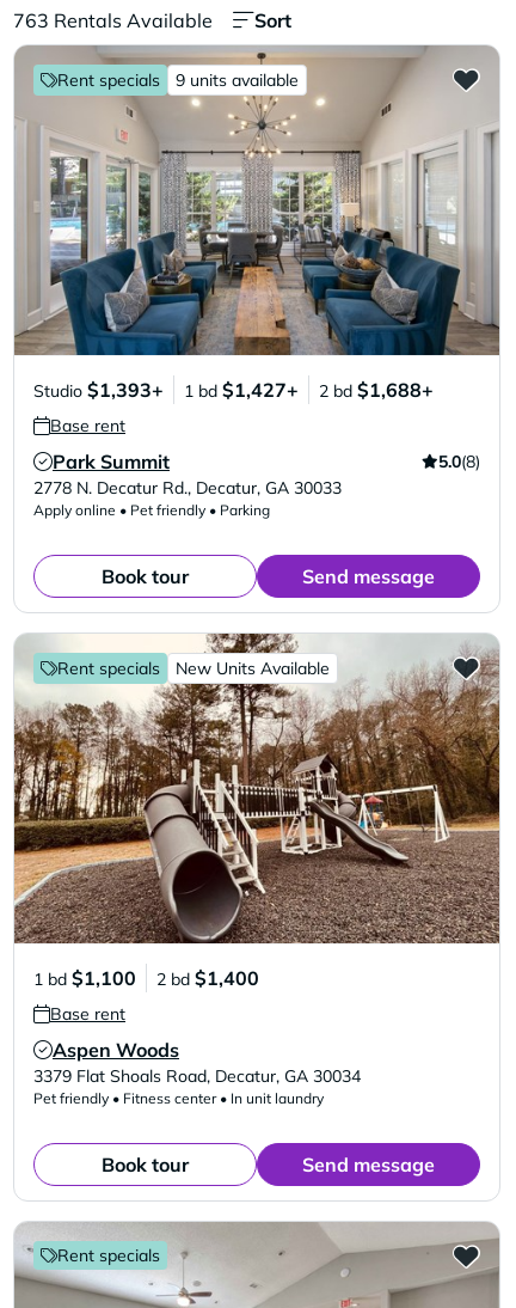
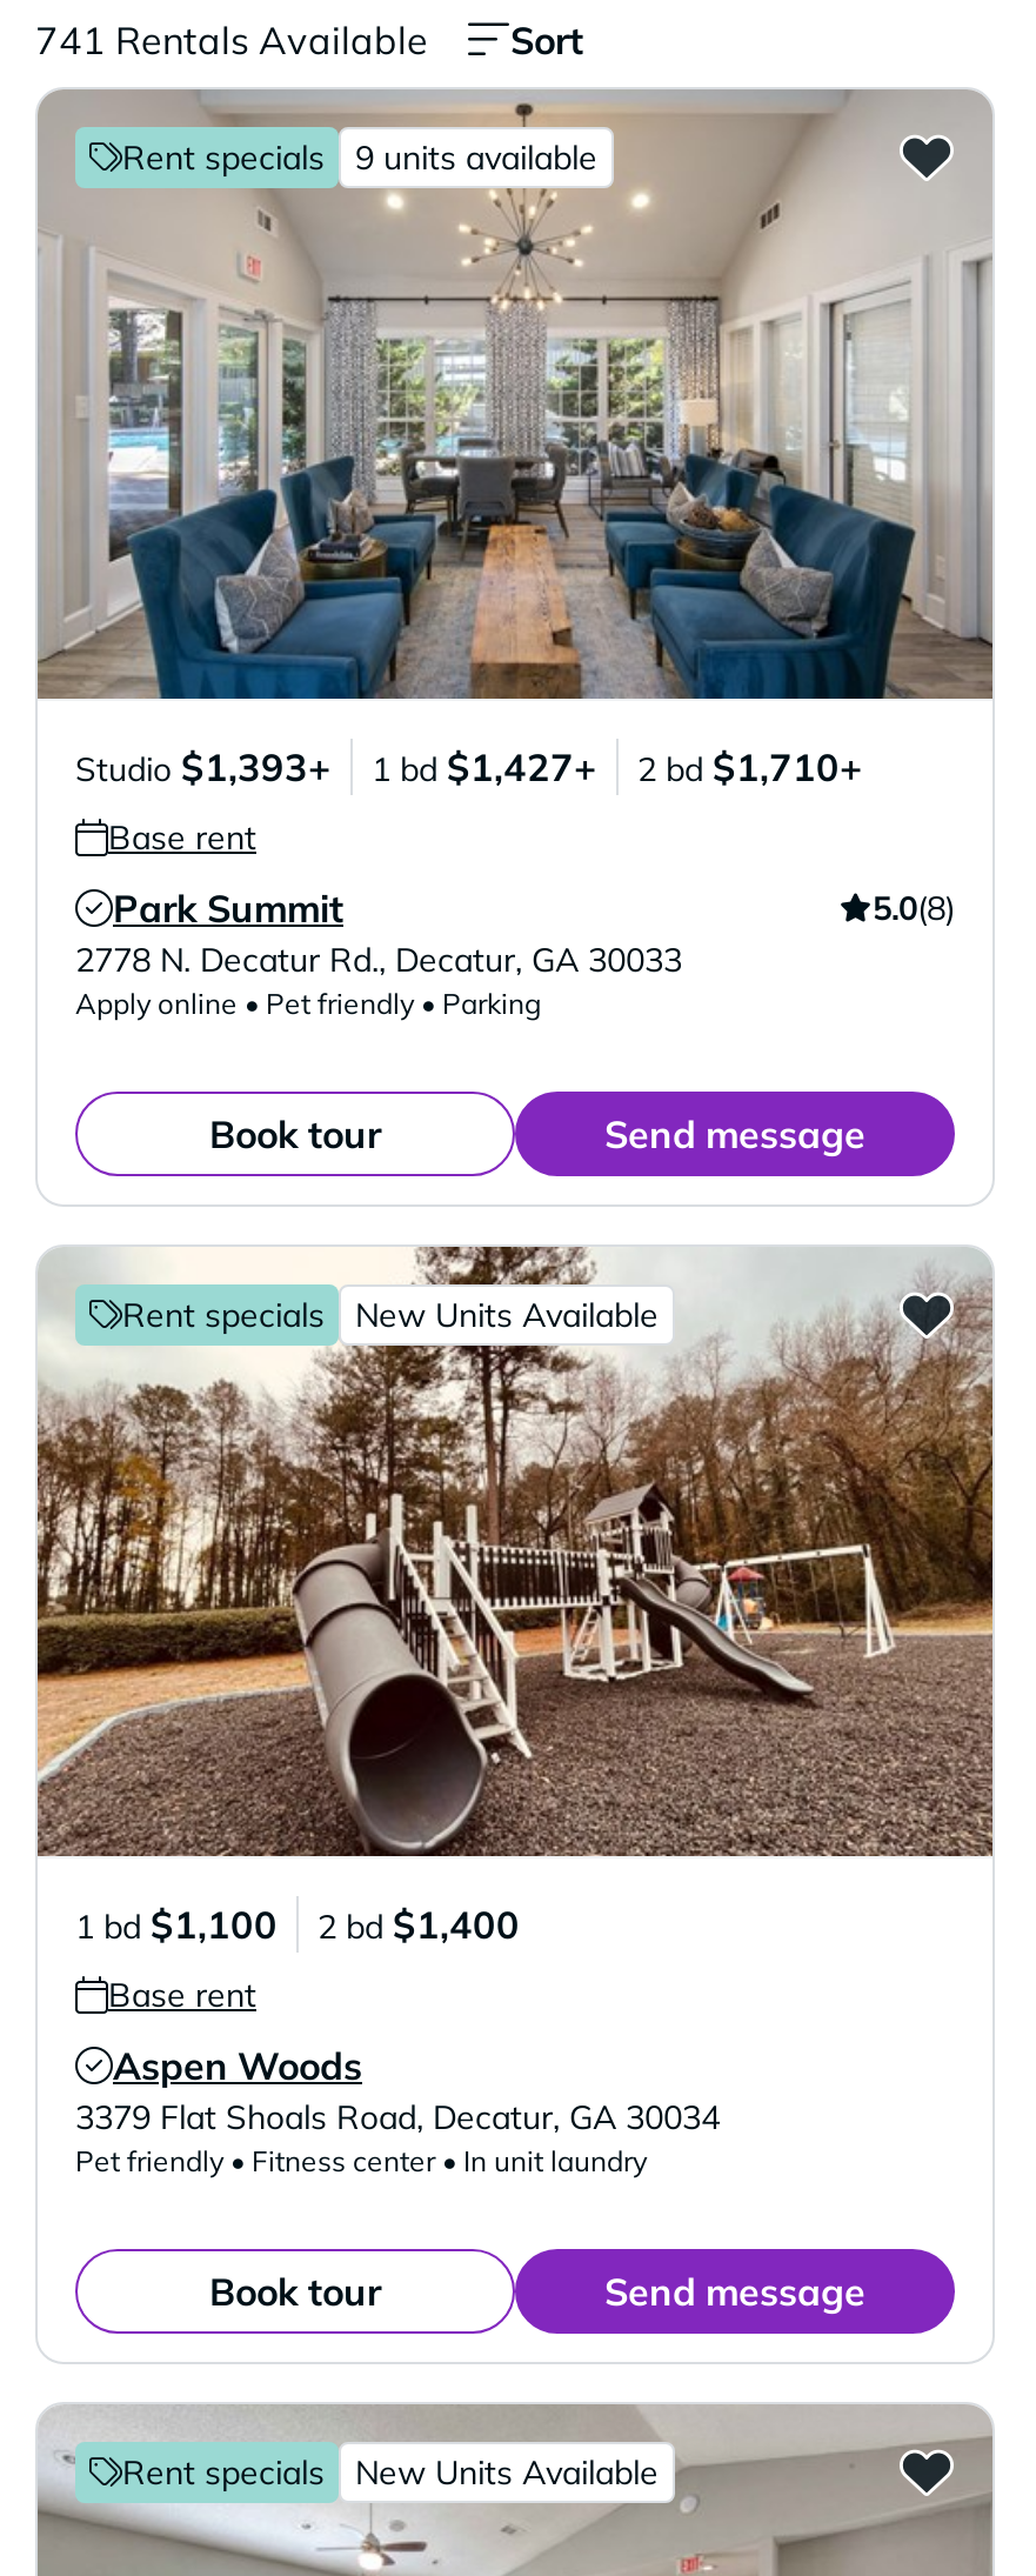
- 763 Rentals Available
+ 741 Rentals Available

- Studio $1,393+ 1 bd $1,427+ 2 bd $1,688+
+ Studio $1,393+ 1 bd $1,427+ 2 bd $1,710+

+ New Units Available
